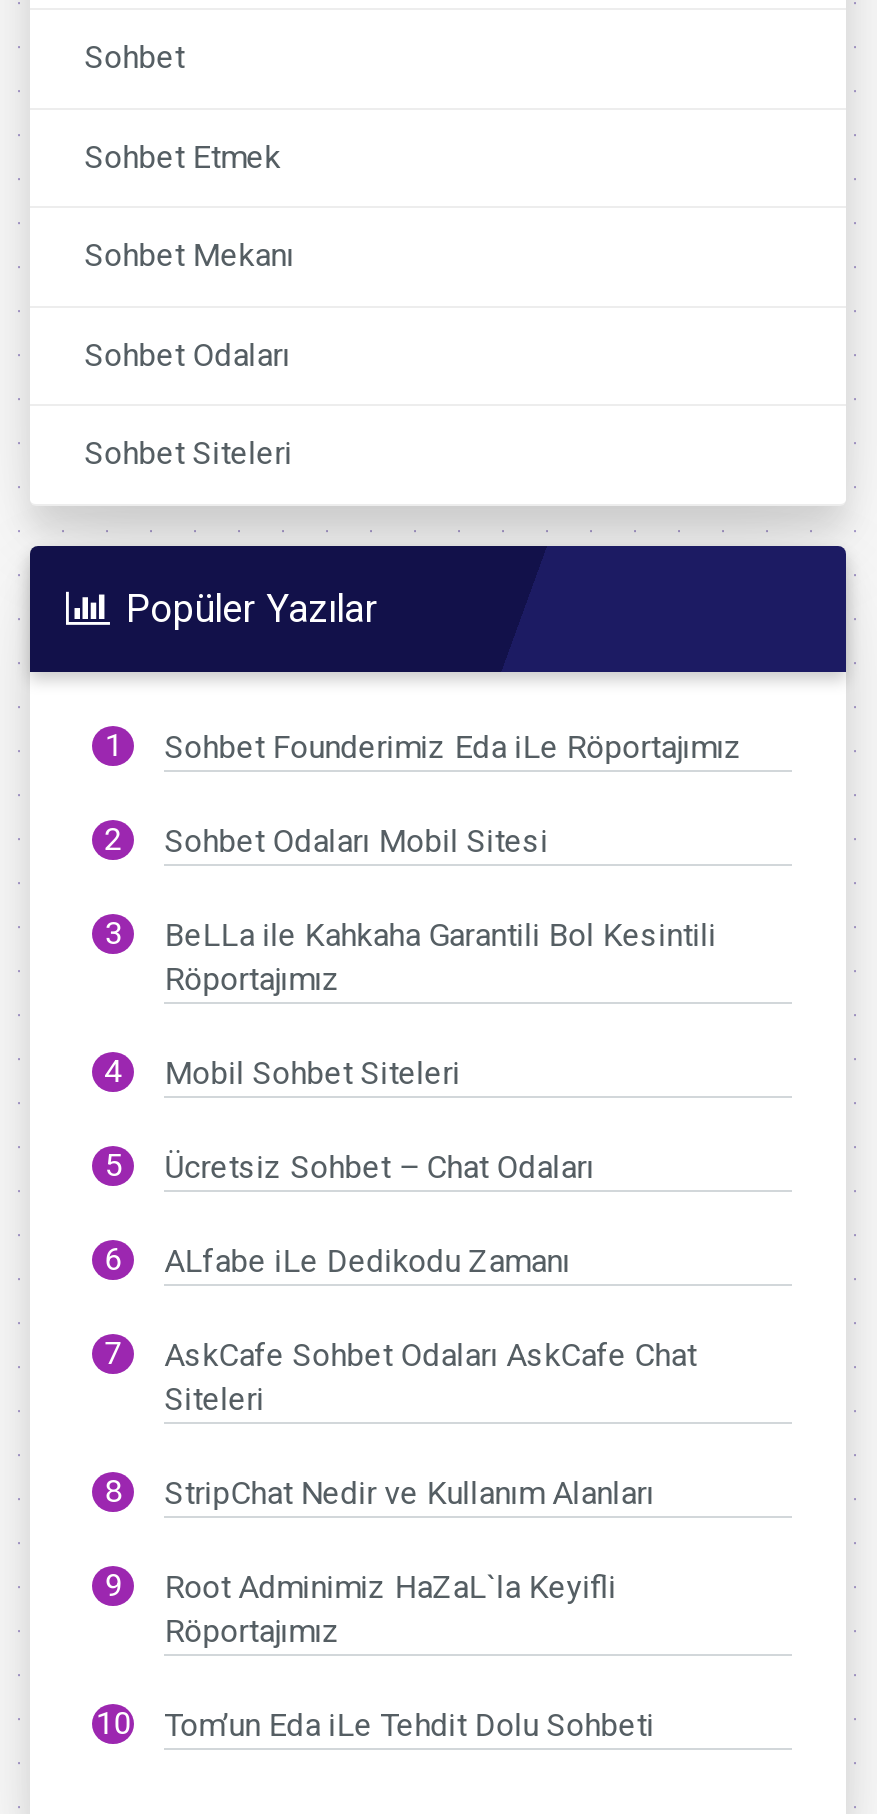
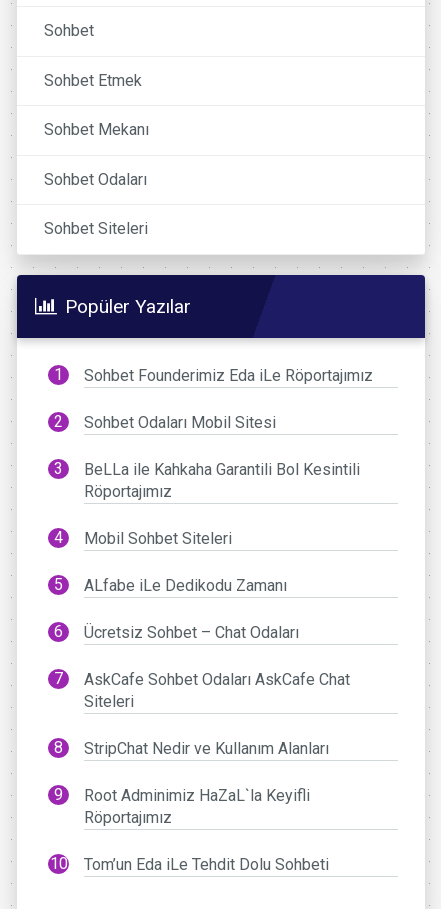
moved down: Ücretsiz Sohbet – Chat Odaları

moved up: ALfabe iLe Dedikodu Zamanı
